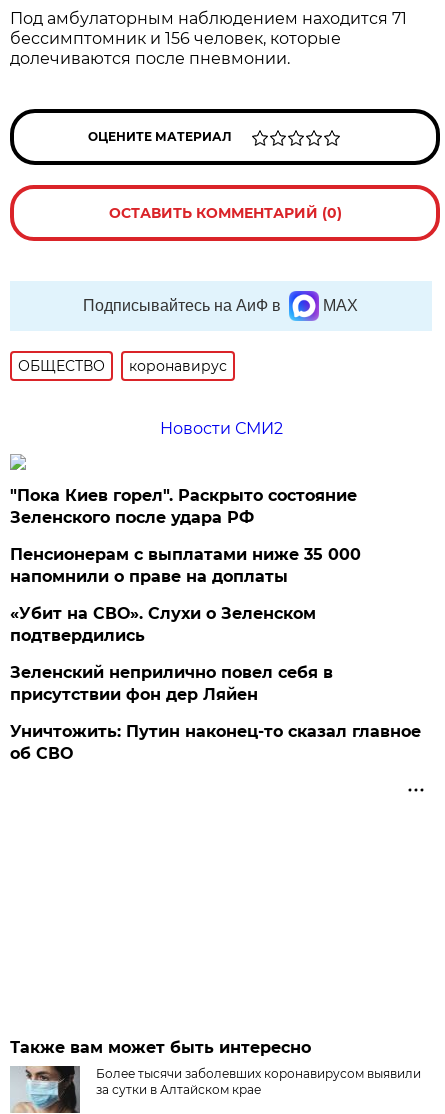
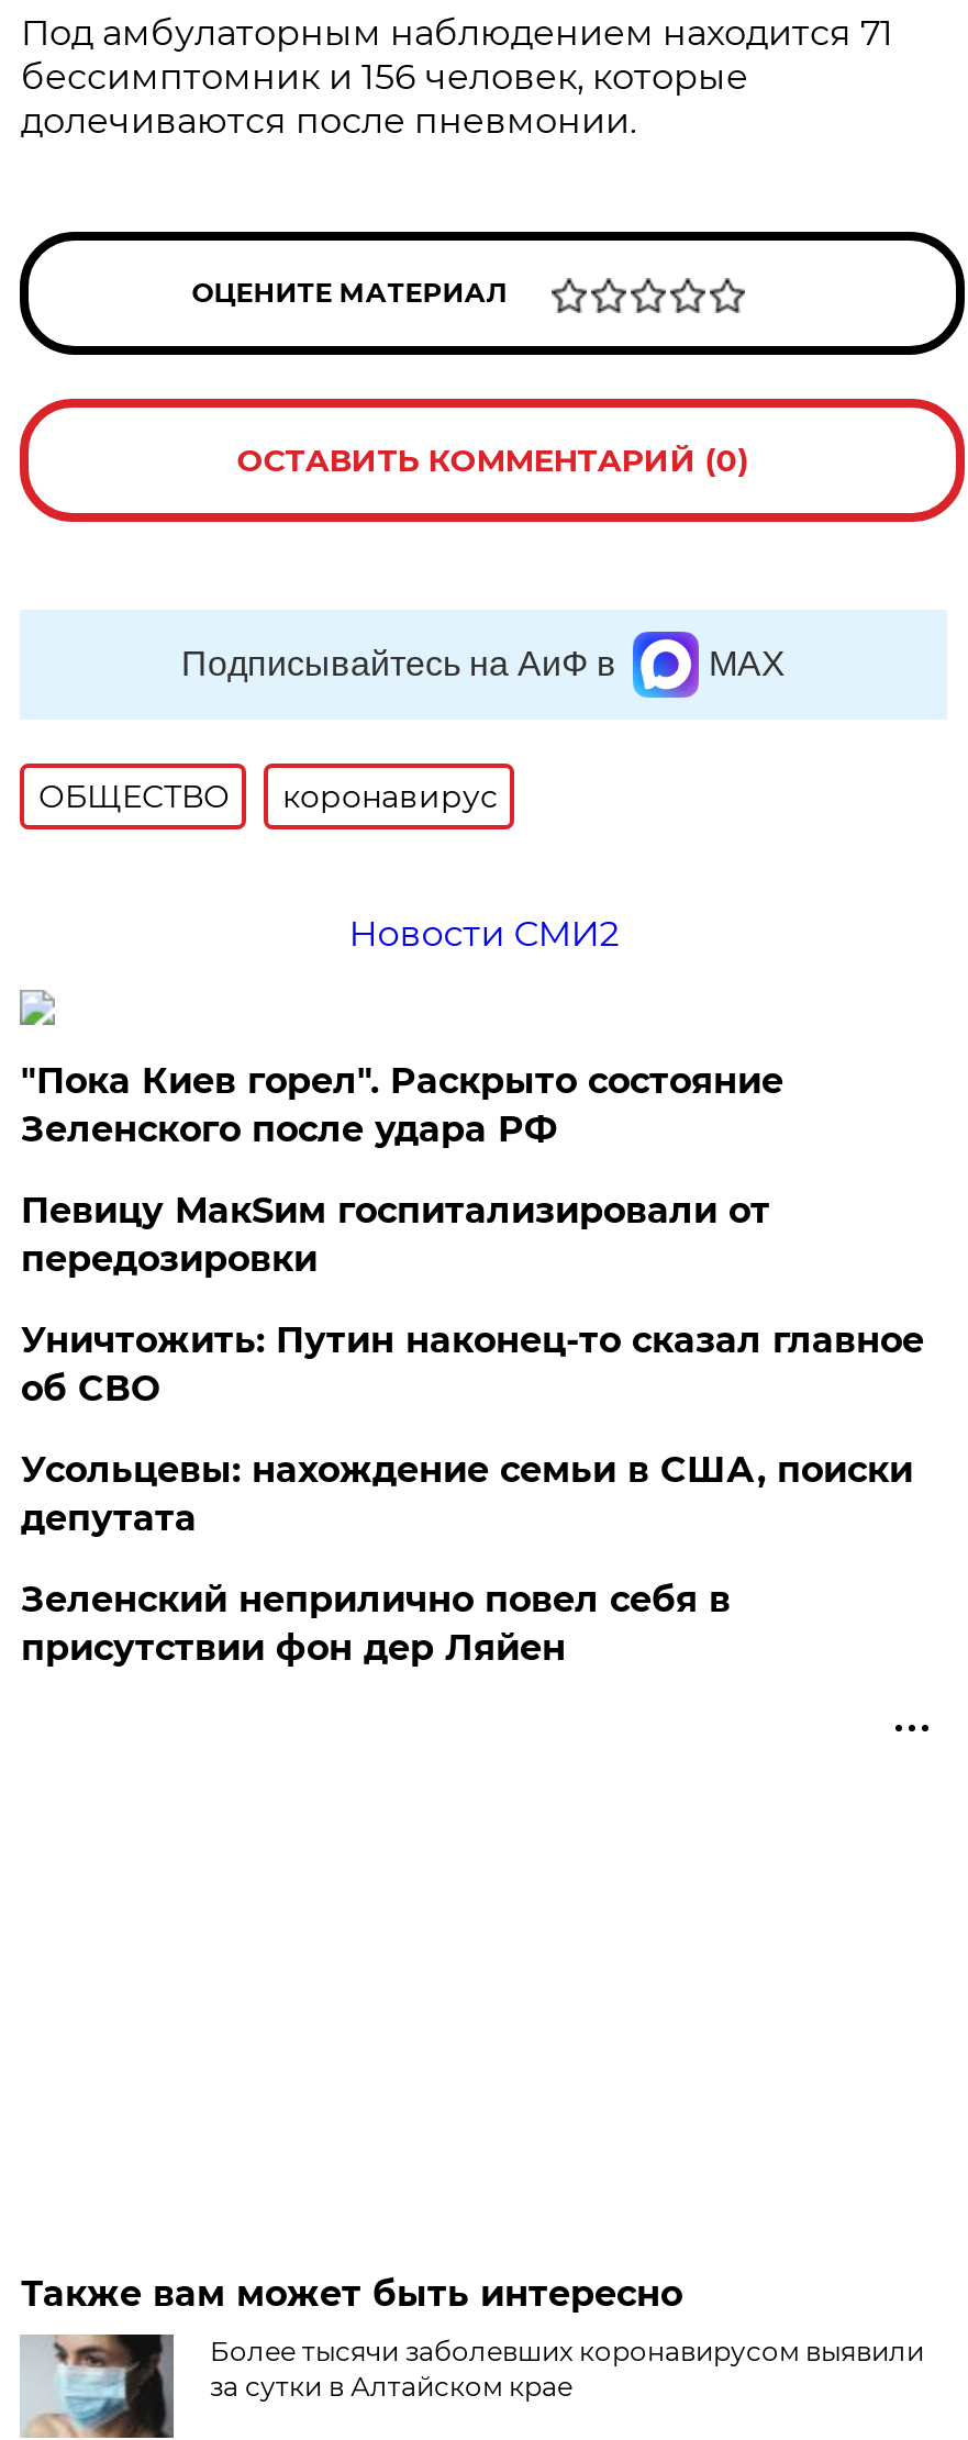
- Пенсионерам с выплатами ниже 35 000
- напомнили о праве на доплаты
- «Убит на СВО». Слухи о Зеленском
- подтвердились
+ Певицу МакSим госпитализировали от
+ передозировки
+ Усольцевы: нахождение семьи в США, поиски
+ депутата

moved down: Зеленский неприлично повел cебя в | присутствии фон дер Ляйен

moved up: Уничтожить: Путин наконец-то сказал главное | об СВО
